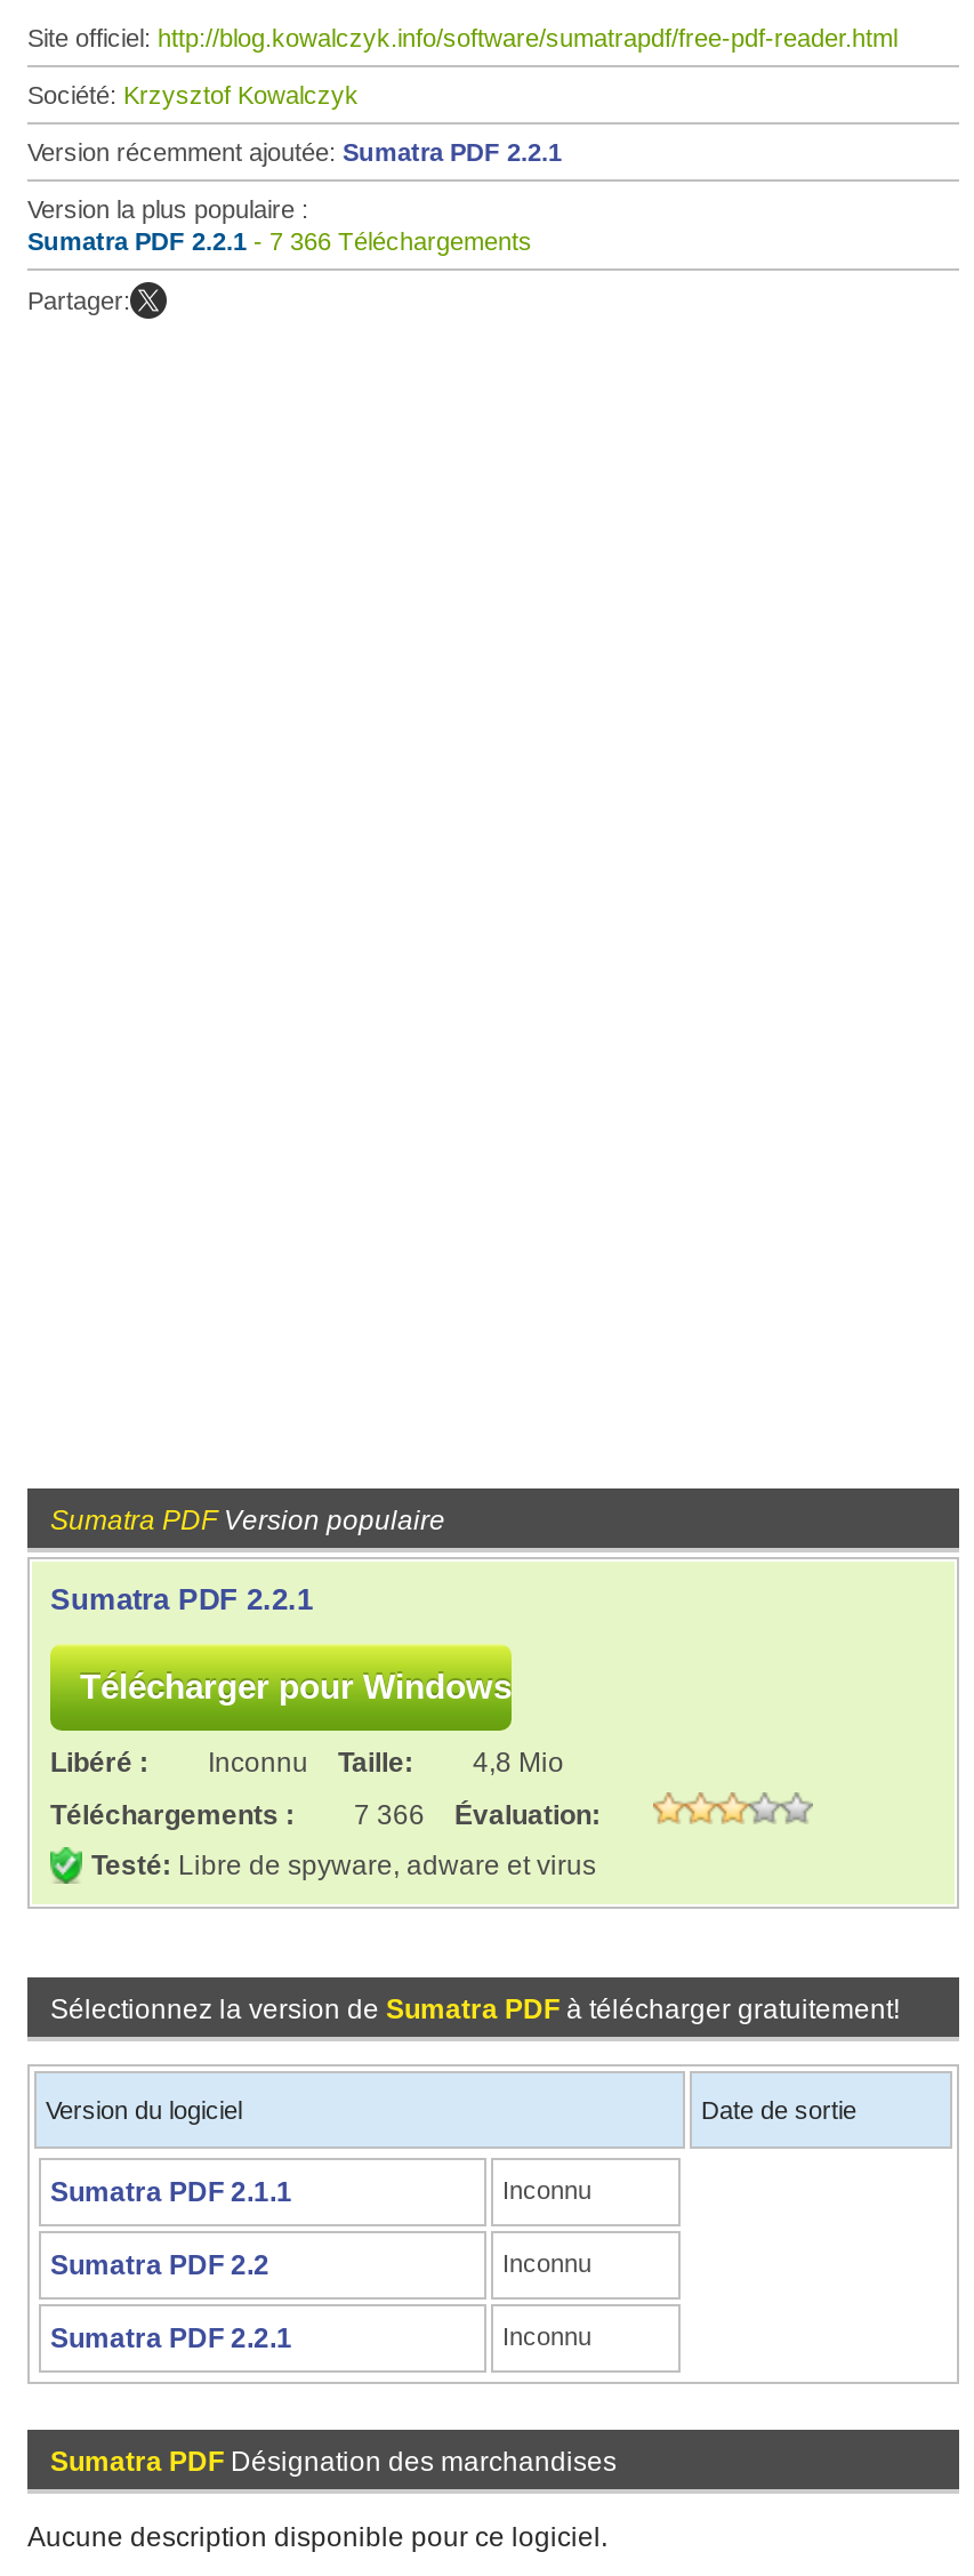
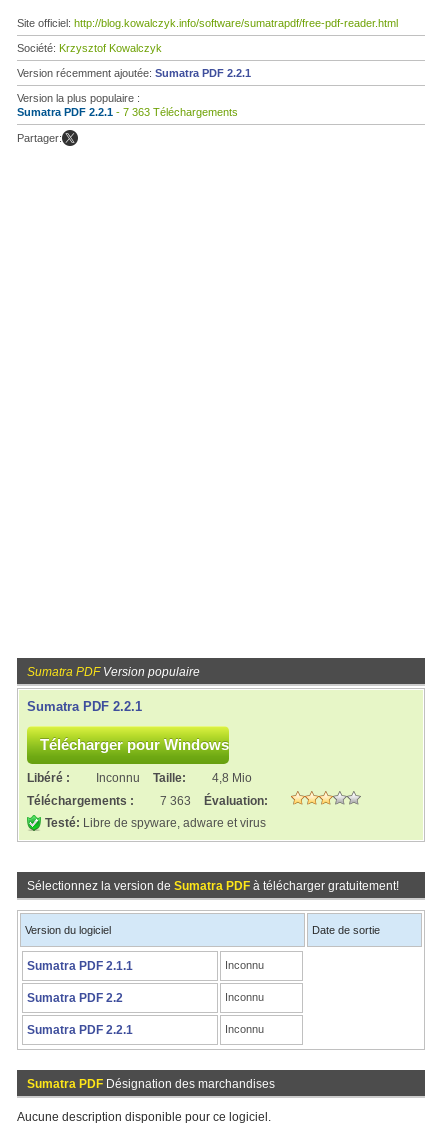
- Sumatra PDF 2.2.1 - 7 366 Téléchargements
+ Sumatra PDF 2.2.1 - 7 363 Téléchargements

- Téléchargements : 7 366 Évaluation:
+ Téléchargements : 7 363 Évaluation:
